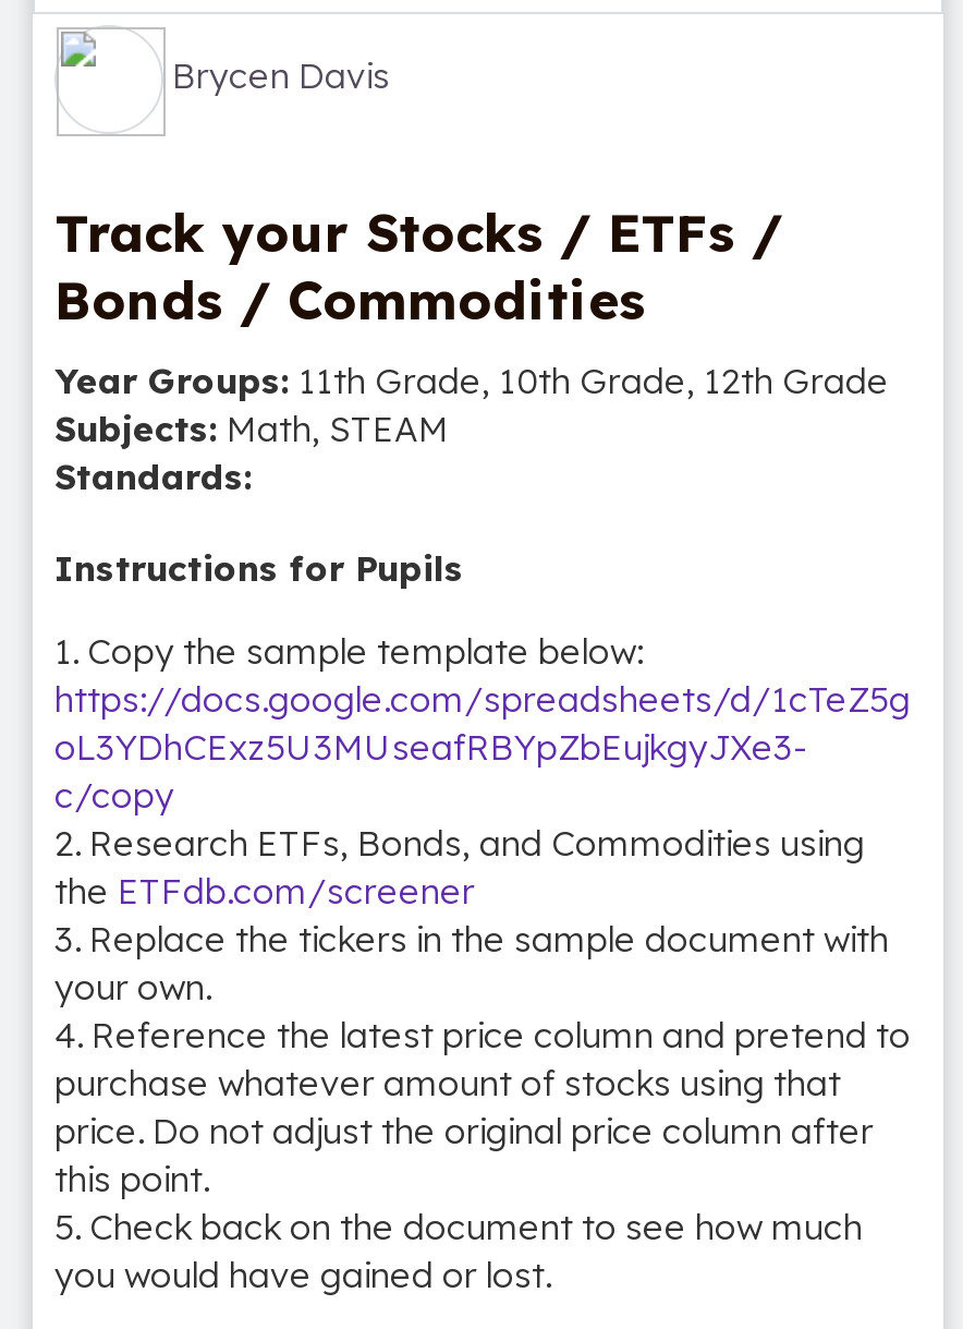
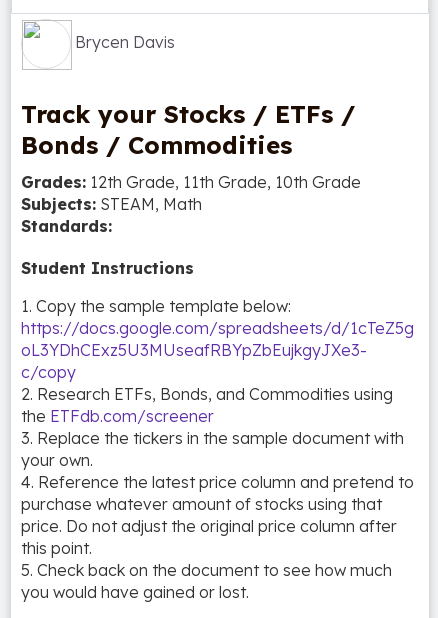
- Year Groups: 11th Grade, 10th Grade, 12th Grade
- Subjects: Math, STEAM
+ Grades: 12th Grade, 11th Grade, 10th Grade
+ Subjects: STEAM, Math

- Instructions for Pupils
+ Student Instructions
